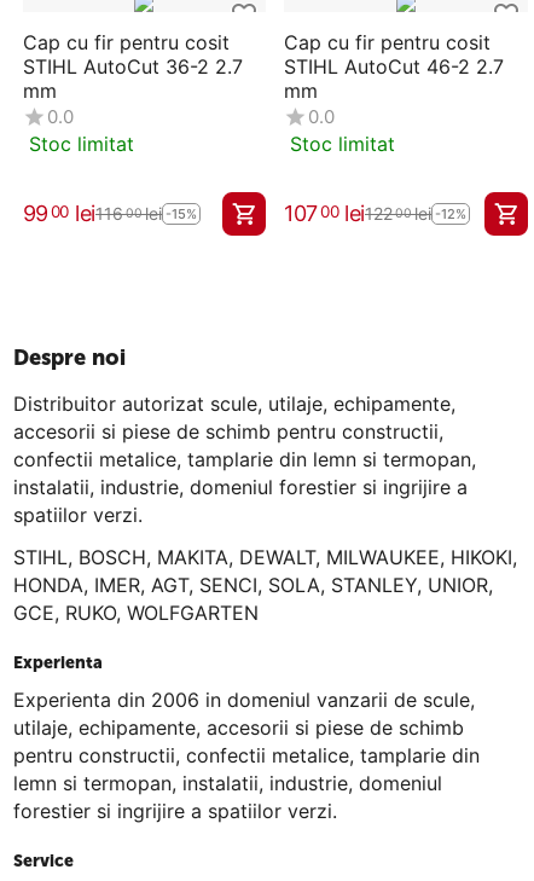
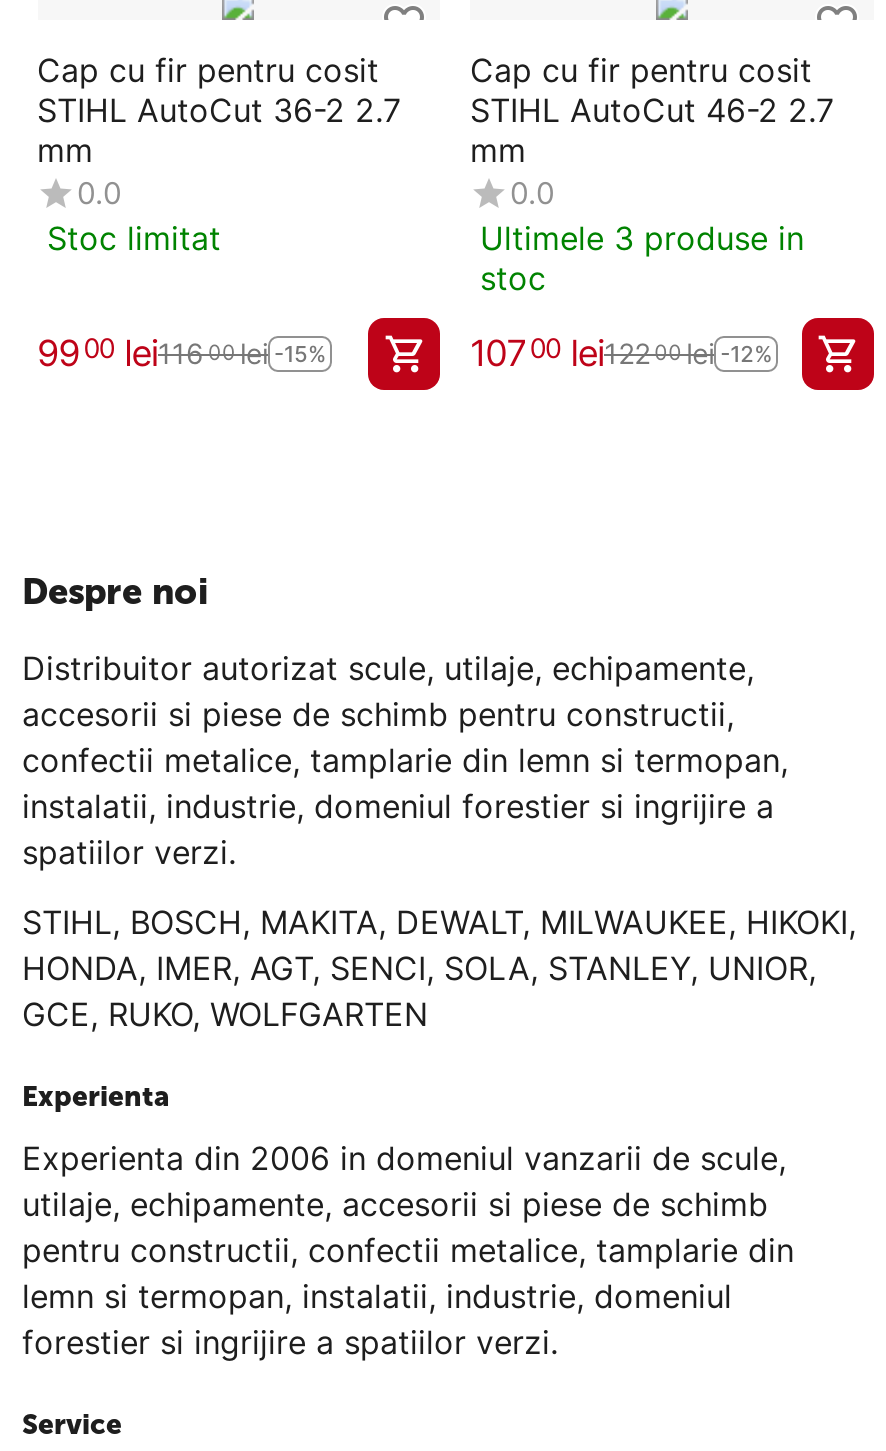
- Stoc limitat
+ Ultimele 3 produse in
+ stoc
